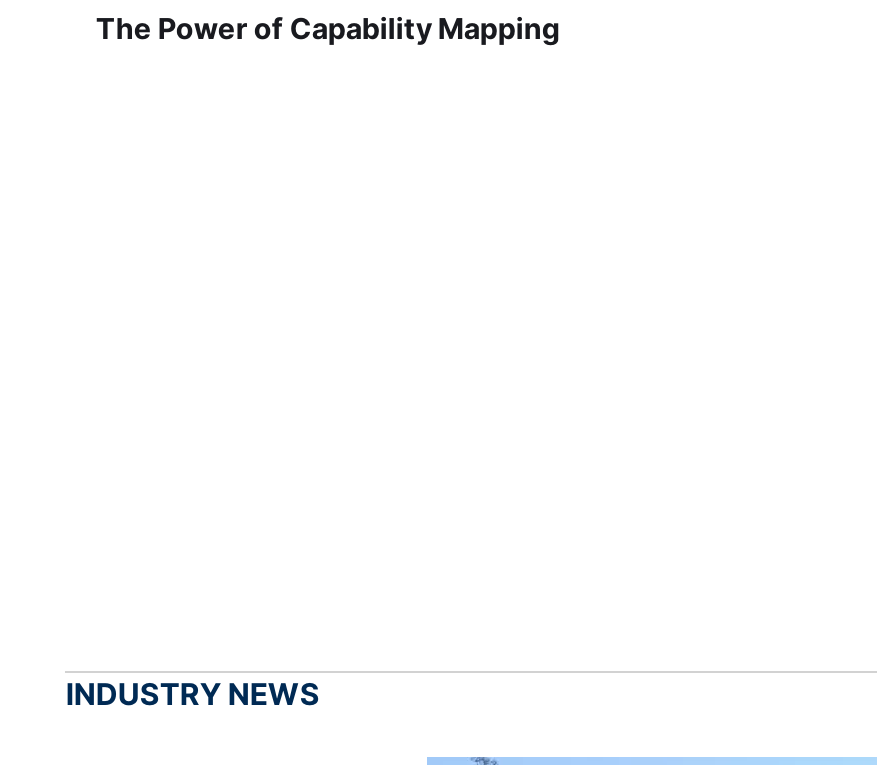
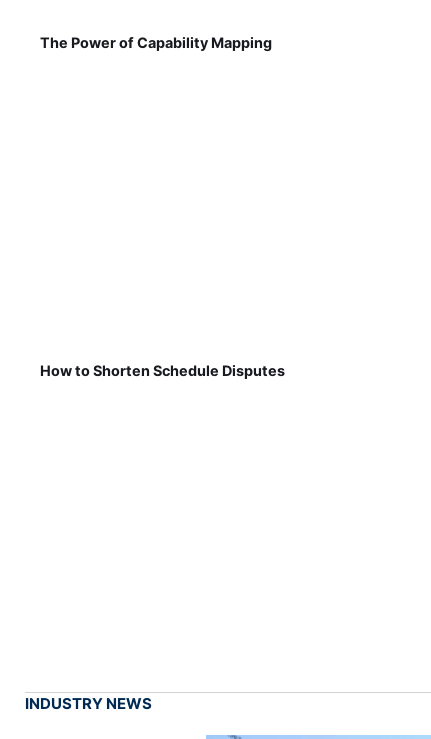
+ How to Shorten Schedule Disputes
